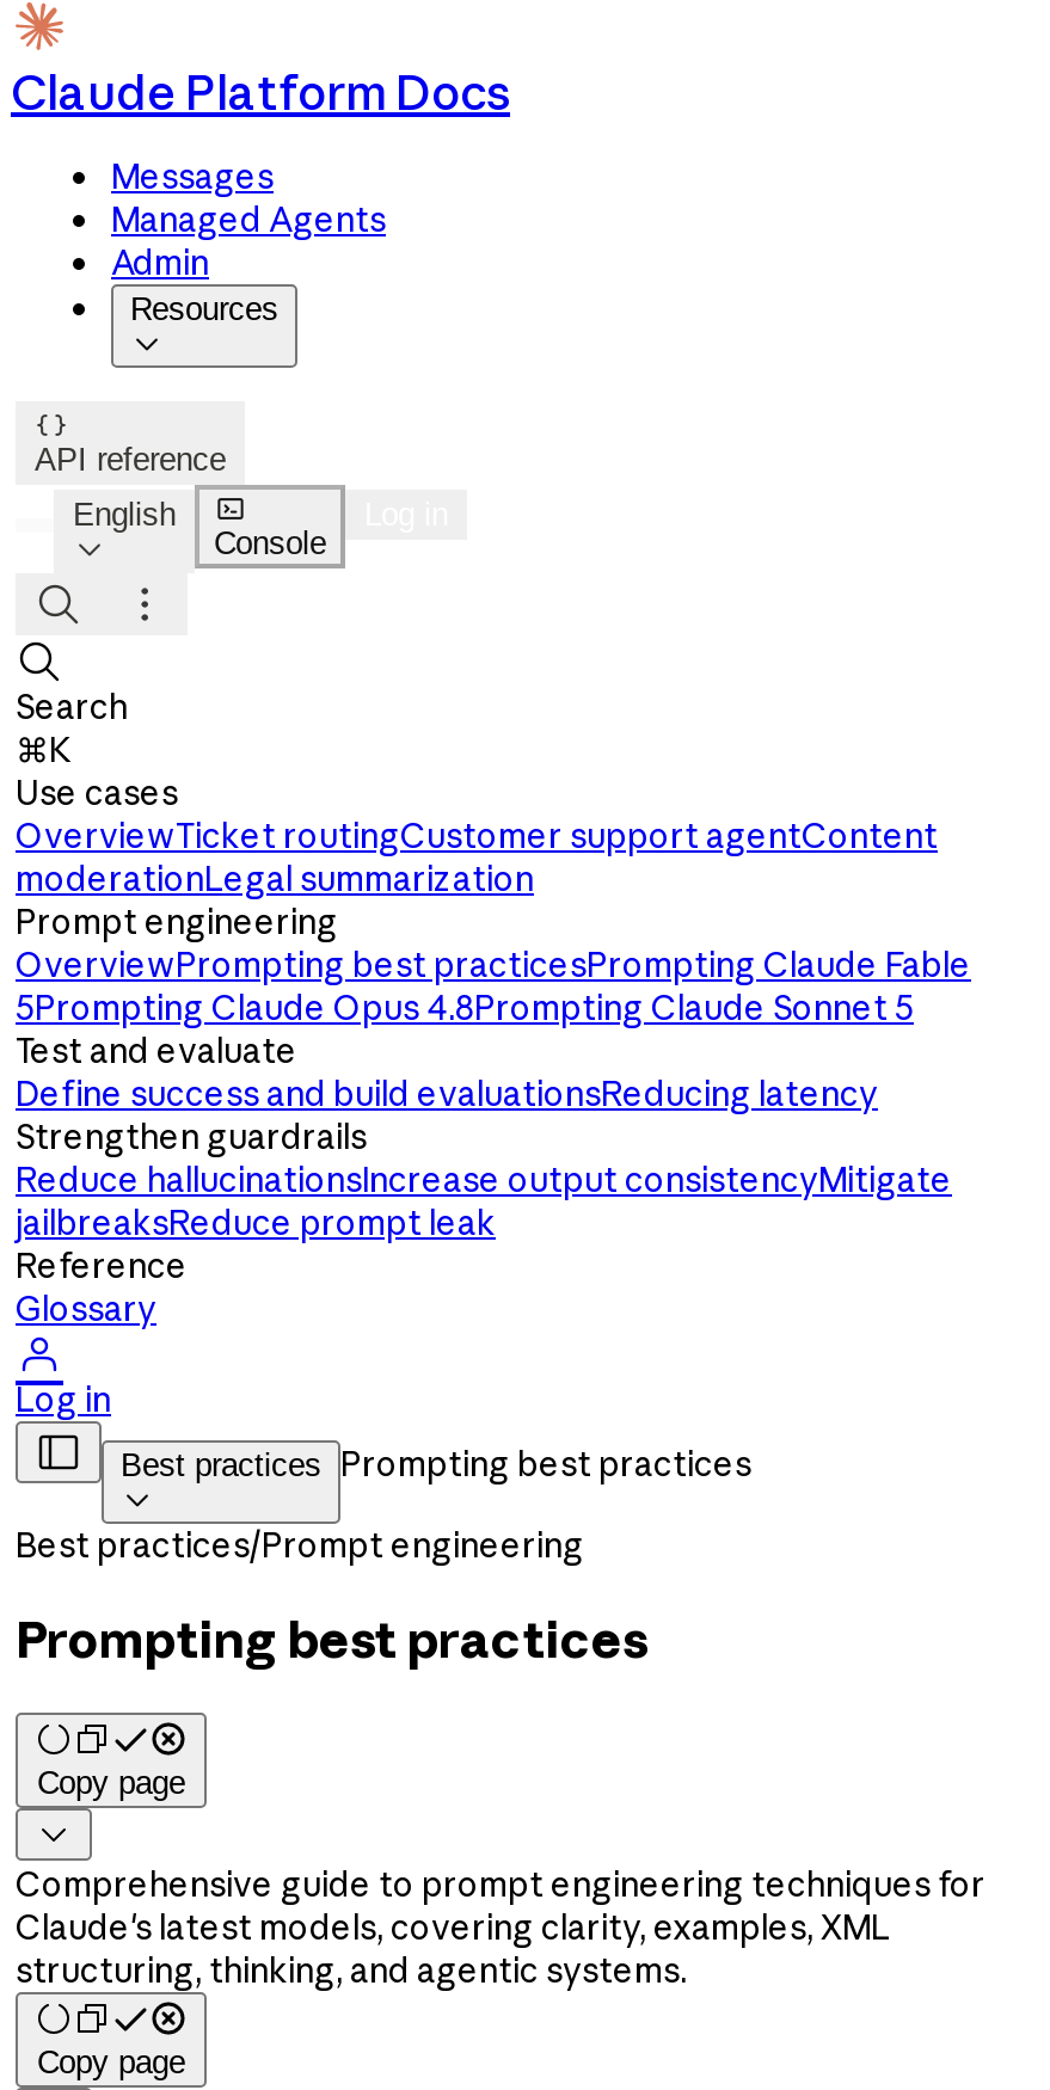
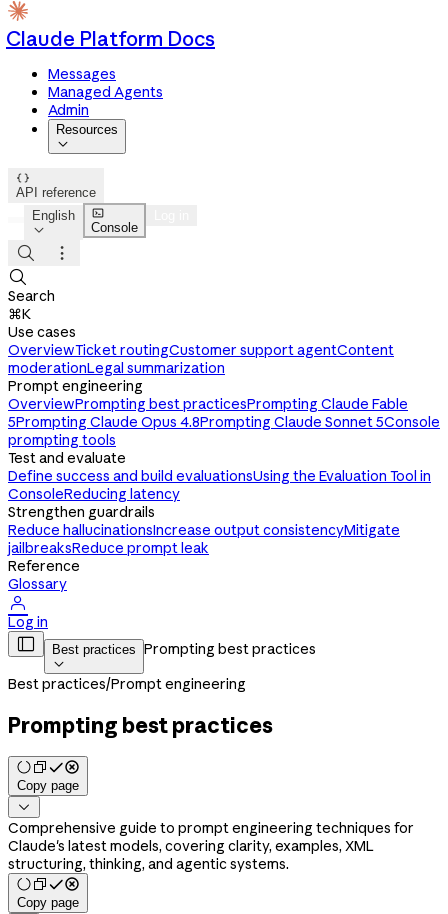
- 5Prompting Claude Opus 4.8Prompting Claude Sonnet 5
+ 5Prompting Claude Opus 4.8Prompting Claude Sonnet 5Console
+ prompting tools

- Define success and build evaluationsReducing latency
+ Define success and build evaluationsUsing the Evaluation Tool in
+ ConsoleReducing latency
